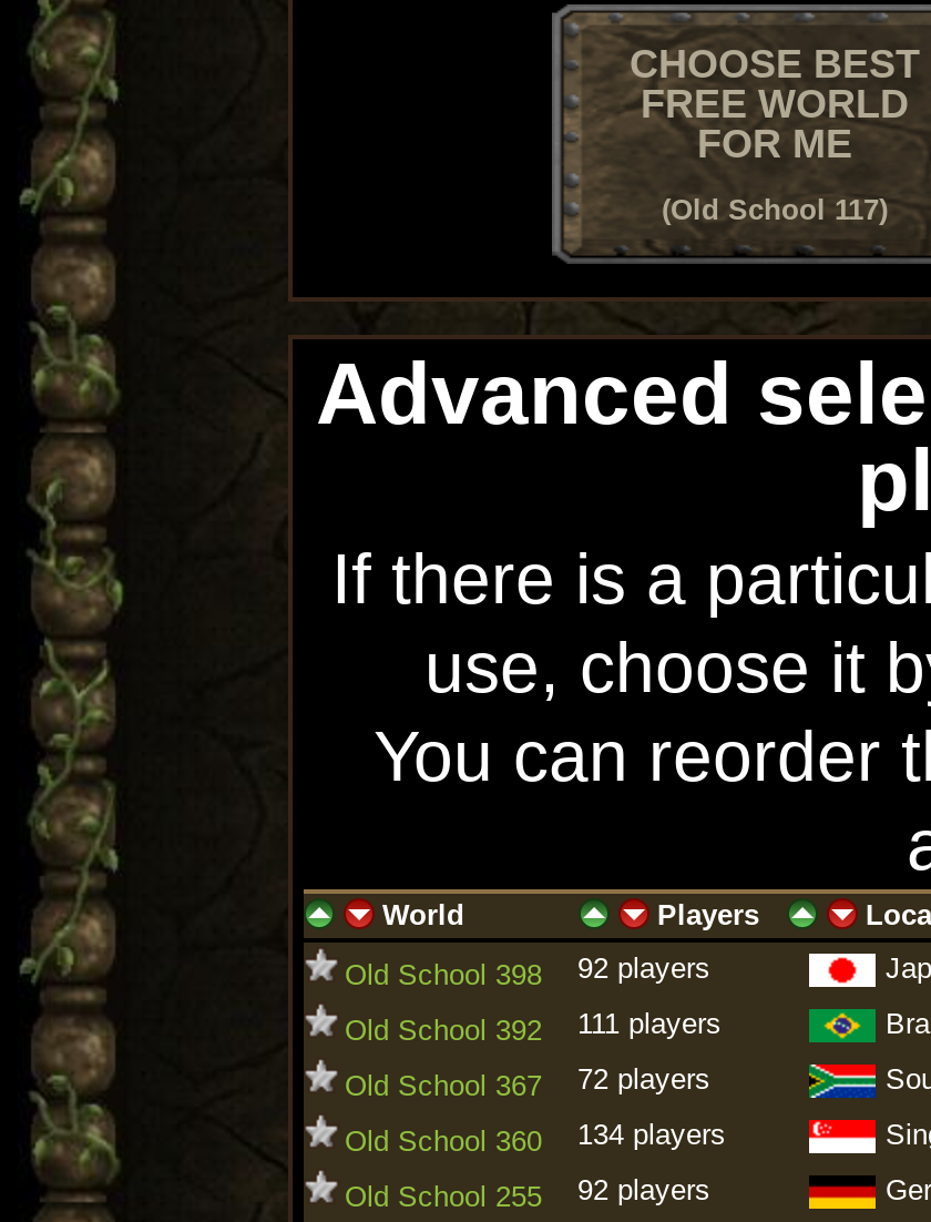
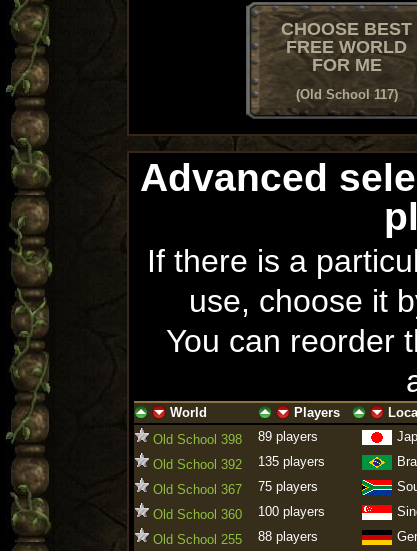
- Old School 398 92 players
+ Old School 398 89 players

- Old School 392 111 players
+ Old School 392 135 players

- Old School 367 72 players
+ Old School 367 75 players

- Old School 360 134 players
+ Old School 360 100 players

- Old School 255 92 players
+ Old School 255 88 players
